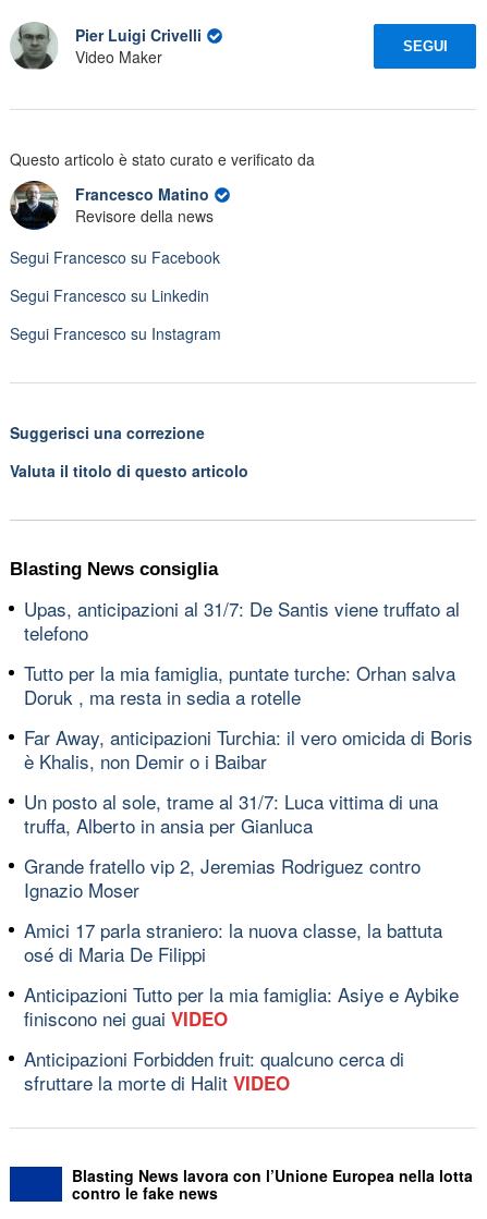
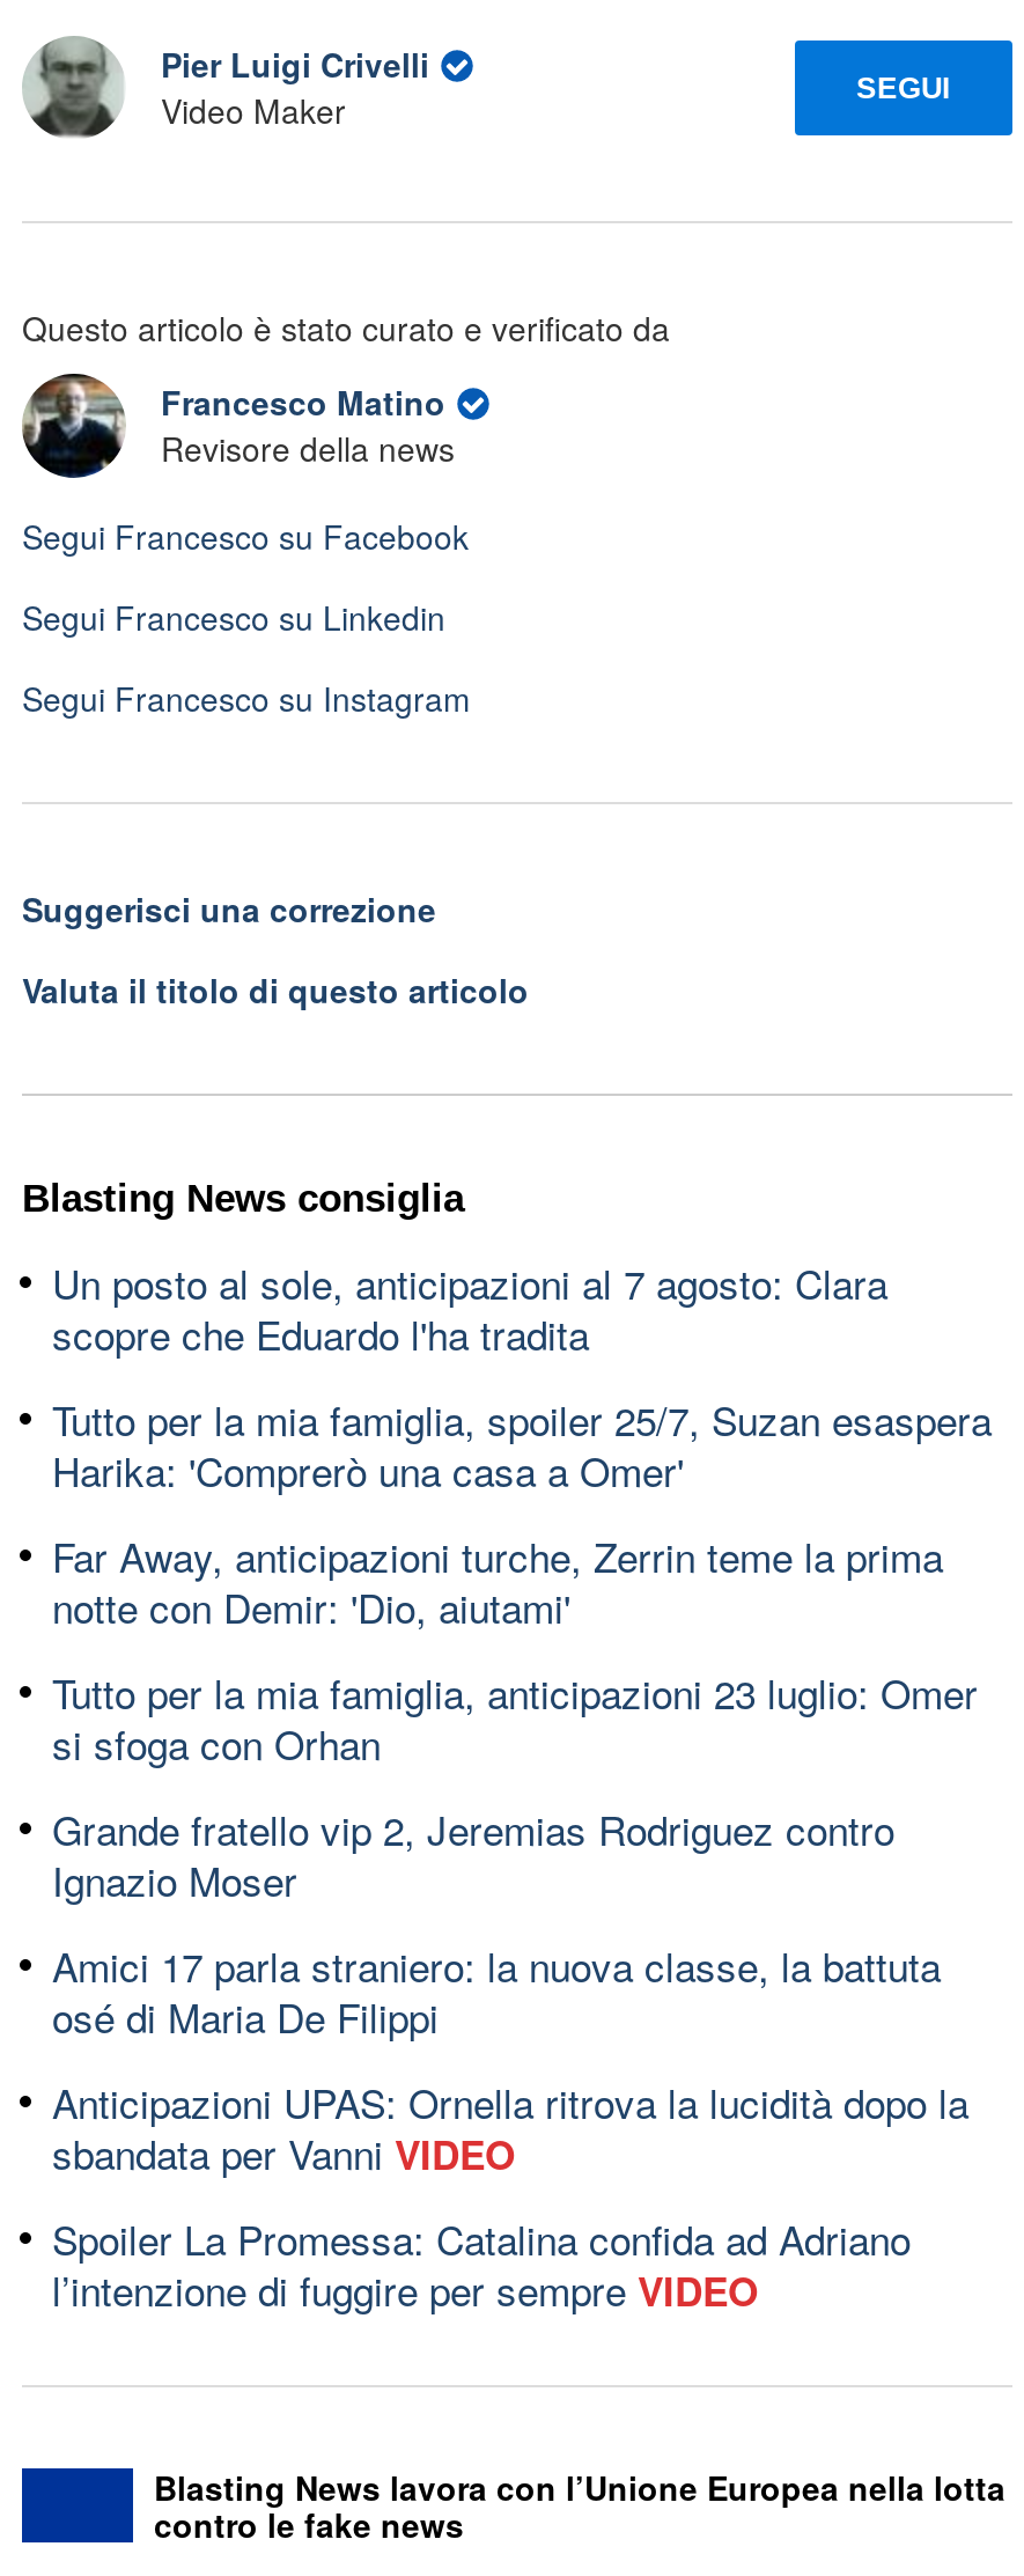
- Upas, anticipazioni al 31/7: De Santis viene truffato al
- telefono
+ Un posto al sole, anticipazioni al 7 agosto: Clara
+ scopre che Eduardo l'ha tradita

- Tutto per la mia famiglia, puntate turche: Orhan salva
- Doruk , ma resta in sedia a rotelle
+ Tutto per la mia famiglia, spoiler 25/7, Suzan esaspera
+ Harika: 'Comprerò una casa a Omer'

- Far Away, anticipazioni Turchia: il vero omicida di Boris
- è Khalis, non Demir o i Baibar
+ Far Away, anticipazioni turche, Zerrin teme la prima
+ notte con Demir: 'Dio, aiutami'

- Un posto al sole, trame al 31/7: Luca vittima di una
- truffa, Alberto in ansia per Gianluca
+ Tutto per la mia famiglia, anticipazioni 23 luglio: Omer
+ si sfoga con Orhan

- Anticipazioni Tutto per la mia famiglia: Asiye e Aybike
- finiscono nei guai VIDEO
+ Anticipazioni UPAS: Ornella ritrova la lucidità dopo la
+ sbandata per Vanni VIDEO

- Anticipazioni Forbidden fruit: qualcuno cerca di
- sfruttare la morte di Halit VIDEO
+ Spoiler La Promessa: Catalina confida ad Adriano
+ l’intenzione di fuggire per sempre VIDEO
